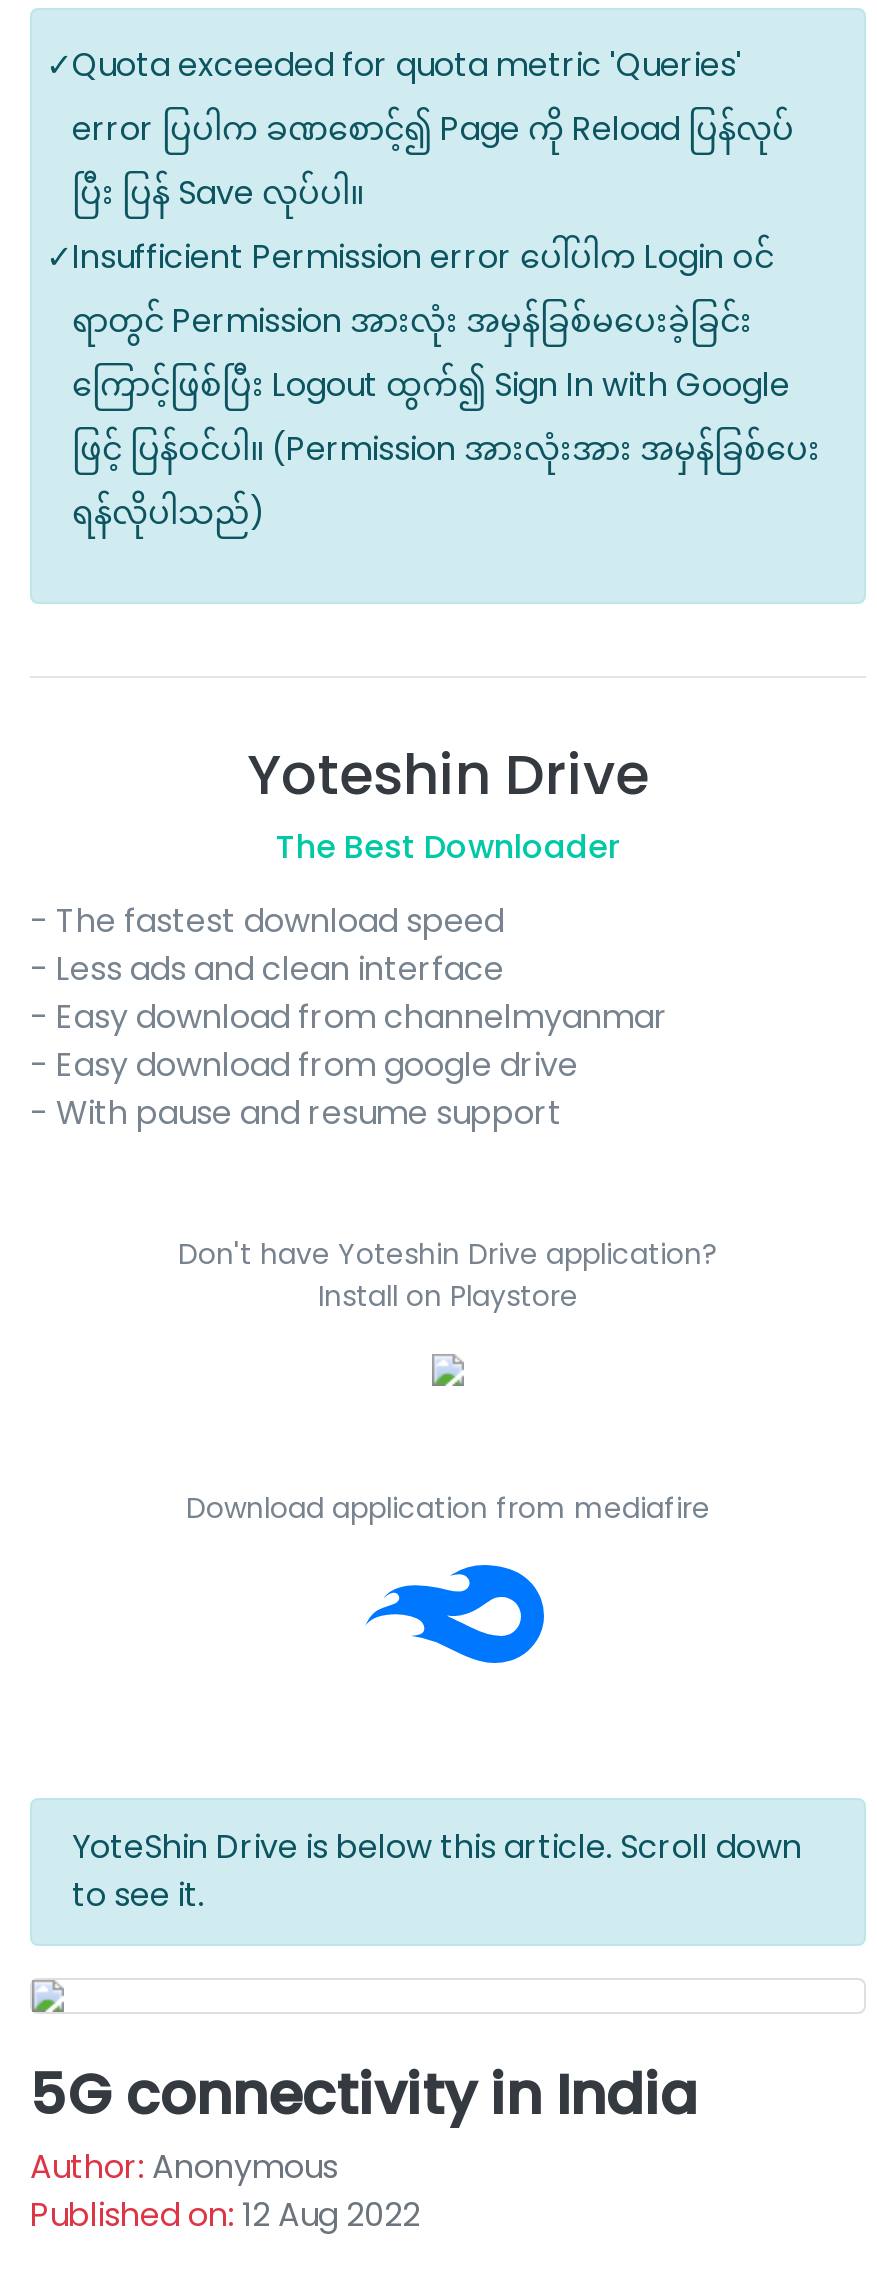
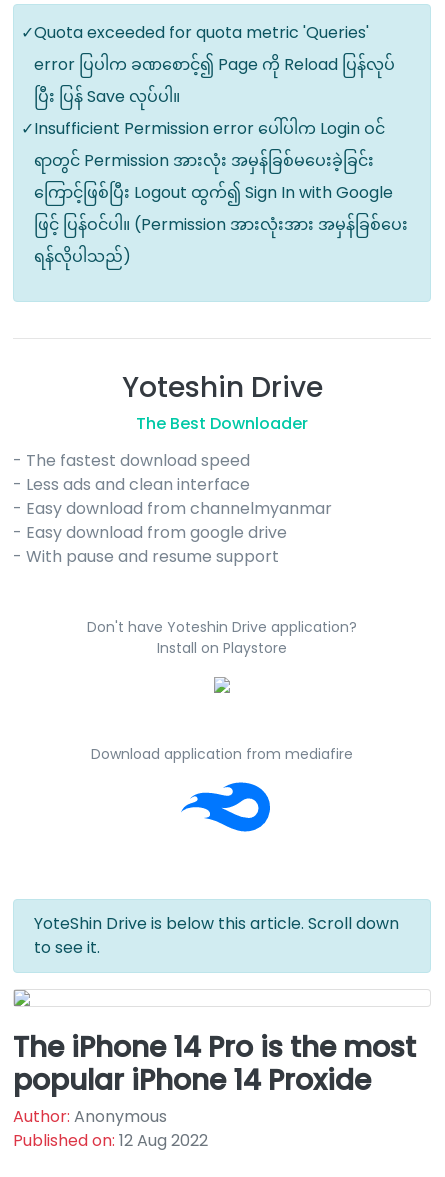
- 5G connectivity in India
+ The iPhone 14 Pro is the most
+ popular iPhone 14 Proxide
